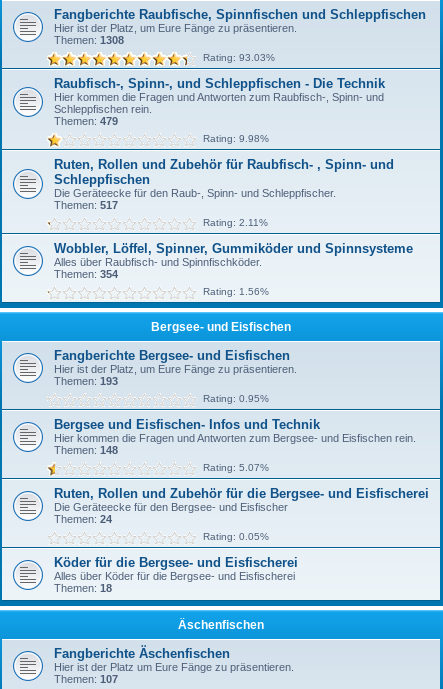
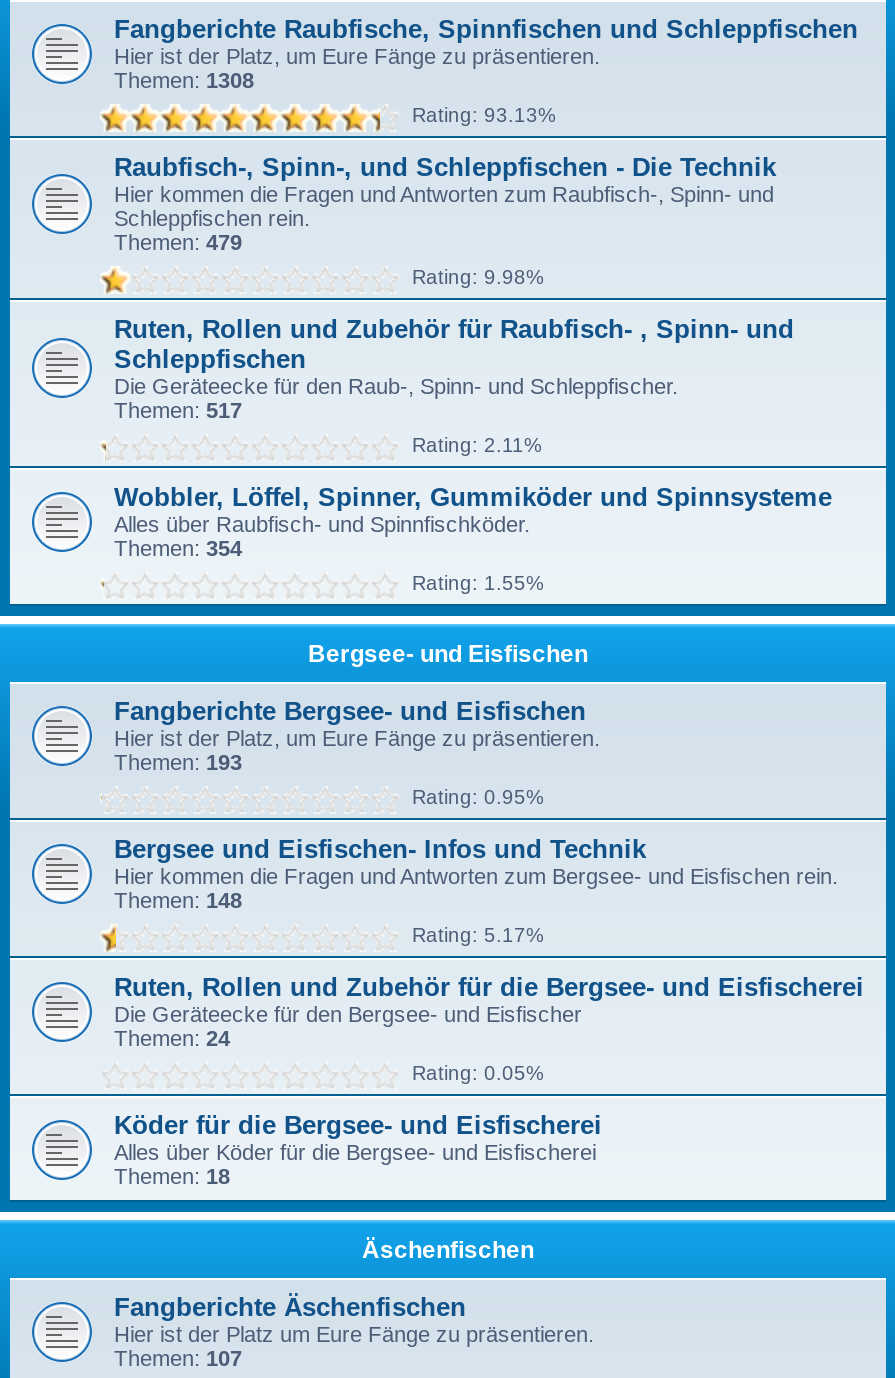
- Rating: 93.03%
+ Rating: 93.13%

- Rating: 1.56%
+ Rating: 1.55%

- Rating: 5.07%
+ Rating: 5.17%
